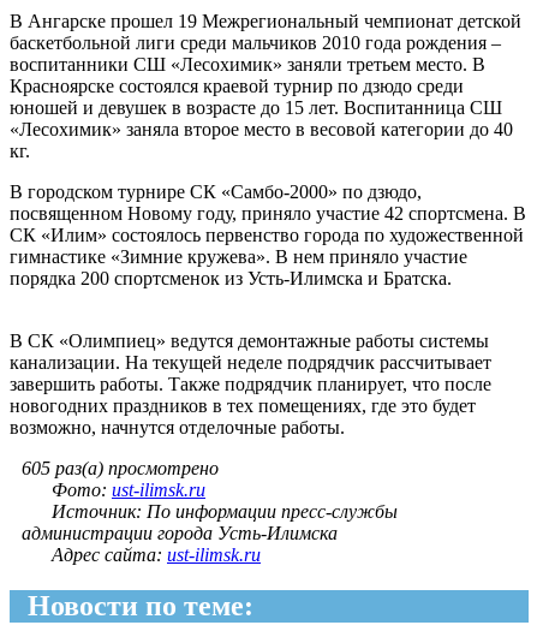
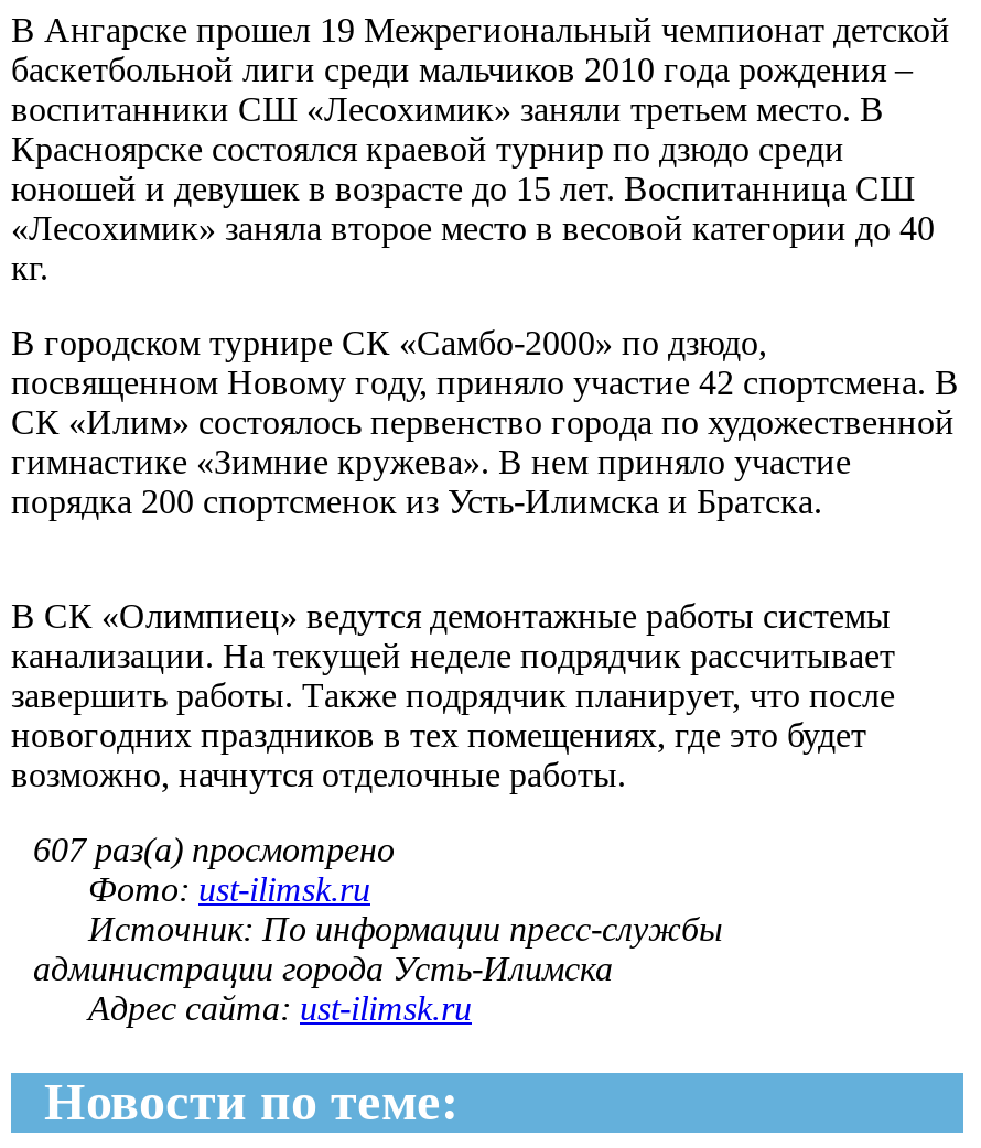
- 605 раз(а) просмотрено
+ 607 раз(а) просмотрено
